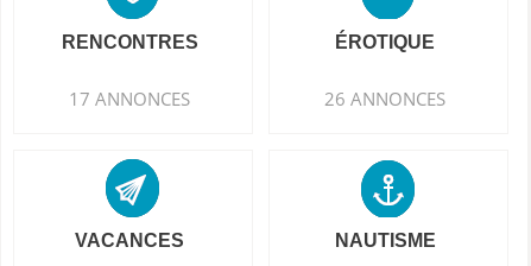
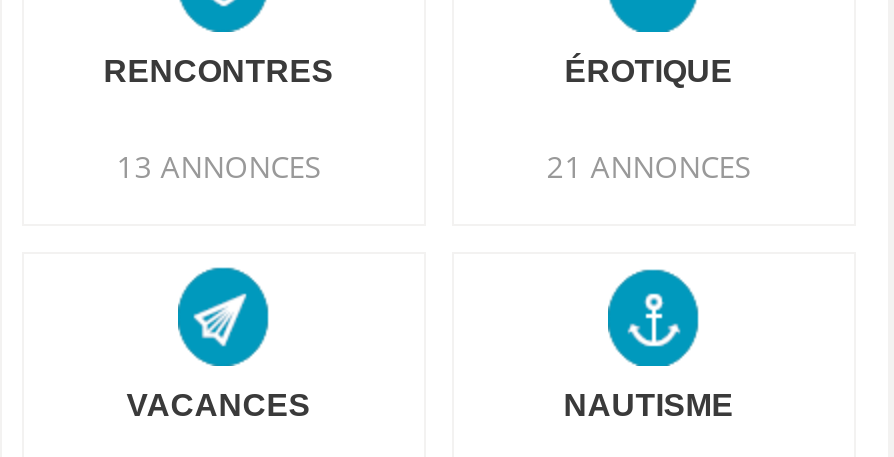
- 17 ANNONCES
+ 13 ANNONCES

- 26 ANNONCES
+ 21 ANNONCES
